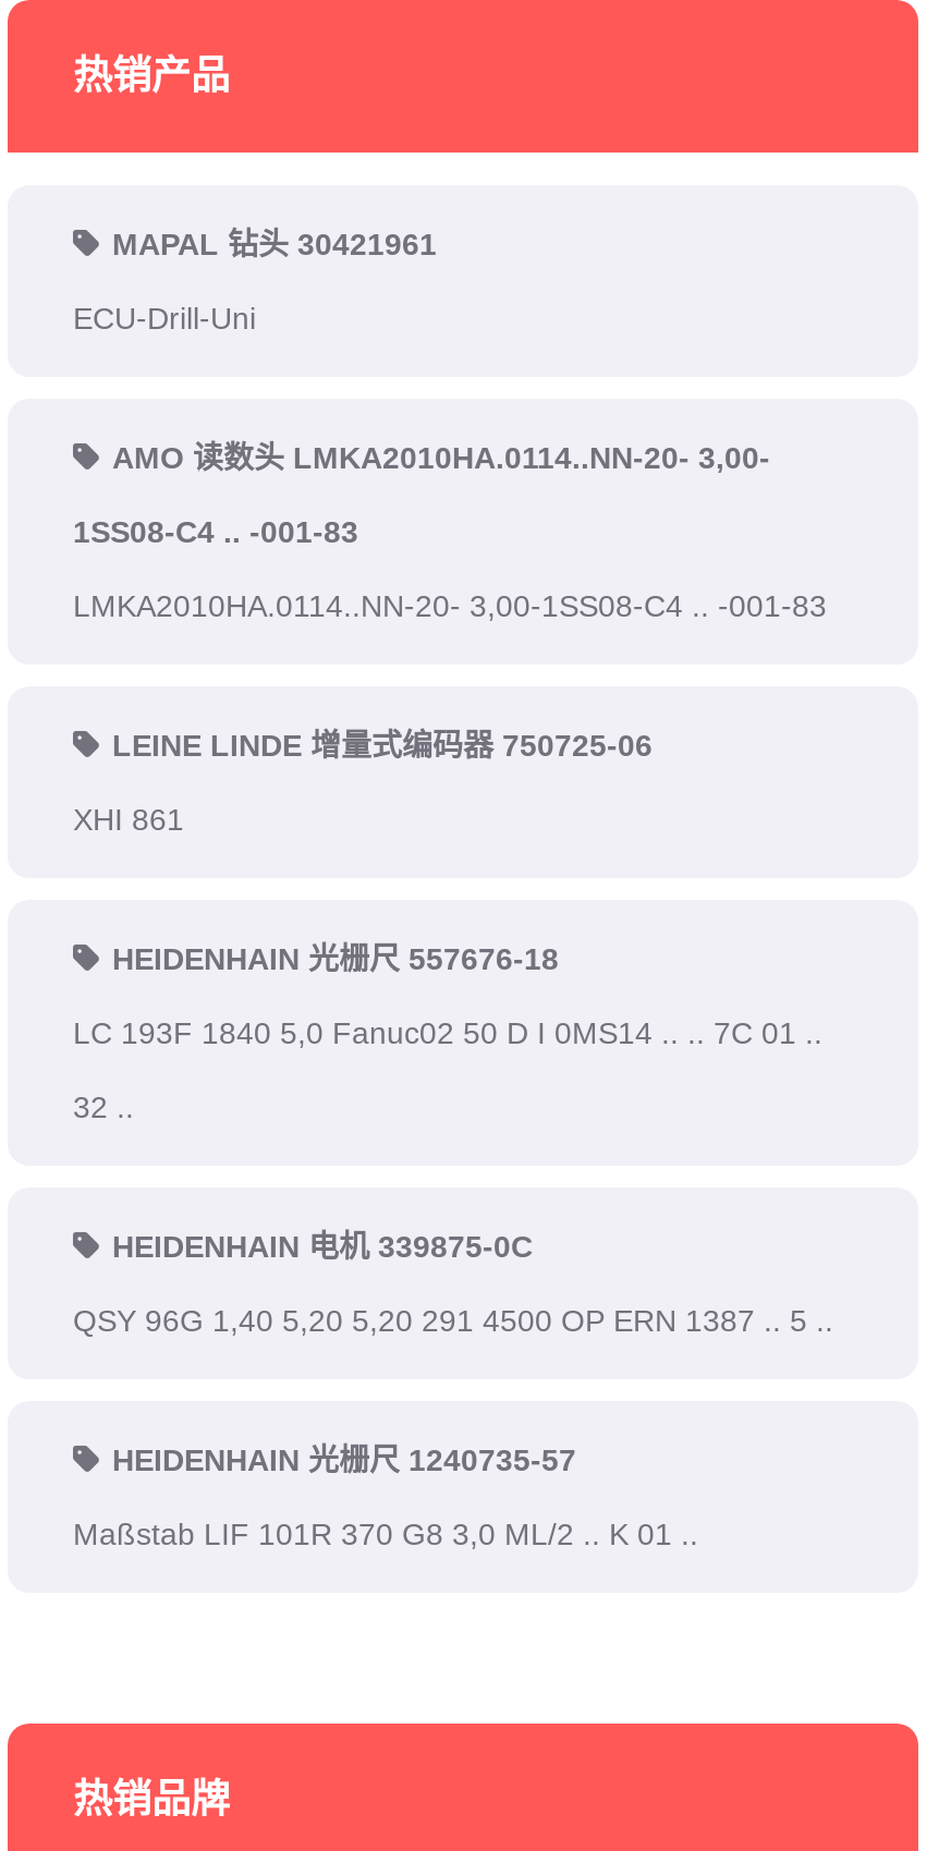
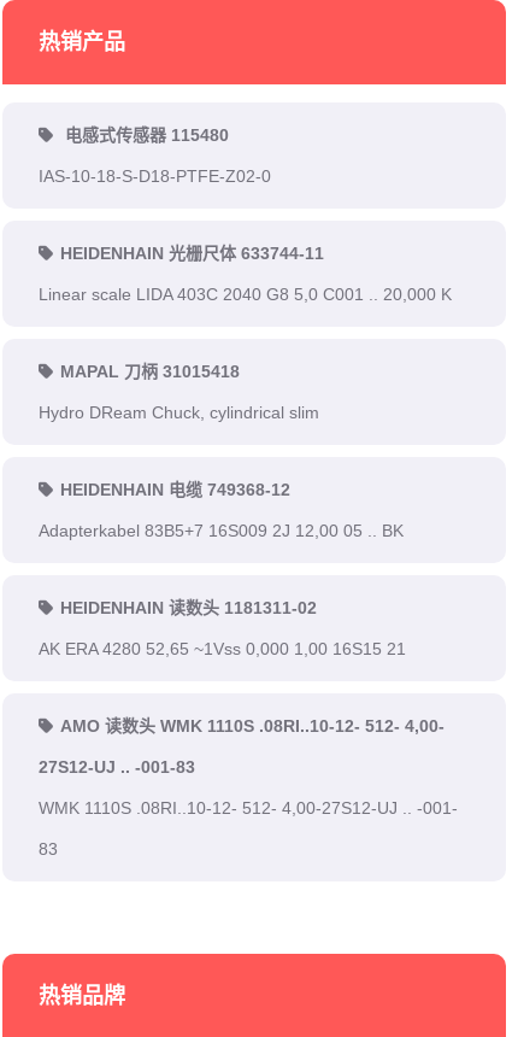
- MAPAL 钻头 30421961
+ 电感式传感器 115480

- ECU-Drill-Uni
+ IAS-10-18-S-D18-PTFE-Z02-0

- AMO 读数头 LMKA2010HA.0114..NN-20- 3,00-
+ HEIDENHAIN 光栅尺体 633744-11

- 1SS08-C4 .. -001-83
+ Linear scale LIDA 403C 2040 G8 5,0 C001 .. 20,000 K

- LMKA2010HA.0114..NN-20- 3,00-1SS08-C4 .. -001-83
+ MAPAL 刀柄 31015418

- LEINE LINDE 增量式编码器 750725-06
+ Hydro DReam Chuck, cylindrical slim

- XHI 861
+ HEIDENHAIN 电缆 749368-12

- HEIDENHAIN 光栅尺 557676-18
+ Adapterkabel 83B5+7 16S009 2J 12,00 05 .. BK

- LC 193F 1840 5,0 Fanuc02 50 D I 0MS14 .. .. 7C 01 ..
+ HEIDENHAIN 读数头 1181311-02

- 32 ..
+ AK ERA 4280 52,65 ~1Vss 0,000 1,00 16S15 21

- HEIDENHAIN 电机 339875-0C
+ AMO 读数头 WMK 1110S .08RI..10-12- 512- 4,00-

- QSY 96G 1,40 5,20 5,20 291 4500 OP ERN 1387 .. 5 ..
+ 27S12-UJ .. -001-83

- HEIDENHAIN 光栅尺 1240735-57
+ WMK 1110S .08RI..10-12- 512- 4,00-27S12-UJ .. -001-

- Maßstab LIF 101R 370 G8 3,0 ML/2 .. K 01 ..
+ 83
